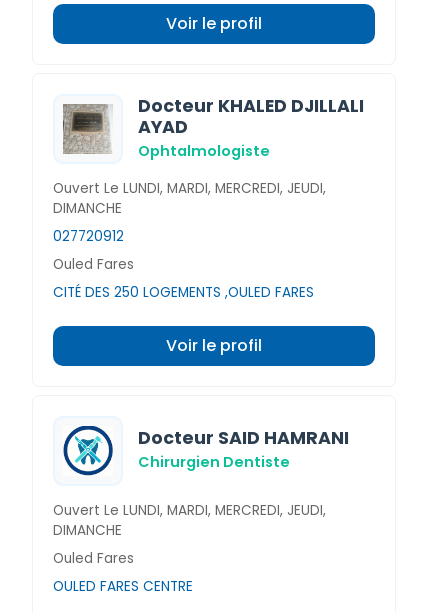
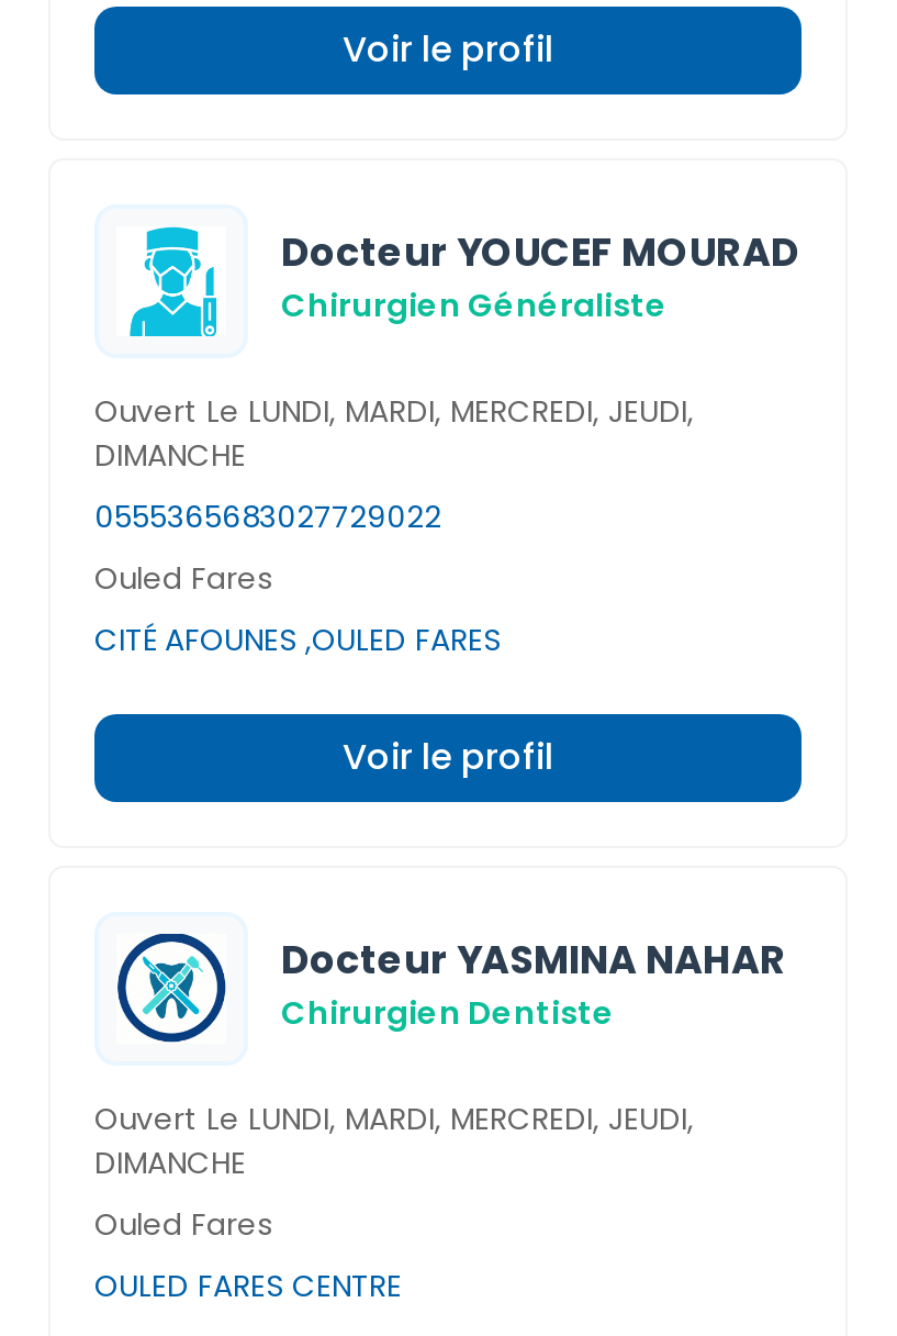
- [image]
- Docteur KHALED DJILLALI
- AYAD
- Ophtalmologiste
+ [image]
+ Docteur YOUCEF MOURAD
+ Chirurgien Généraliste

- 027720912
+ 0555365683027729022

- CITÉ DES 250 LOGEMENTS ,OULED FARES
+ CITÉ AFOUNES ,OULED FARES

- Docteur SAID HAMRANI
+ Docteur YASMINA NAHAR
